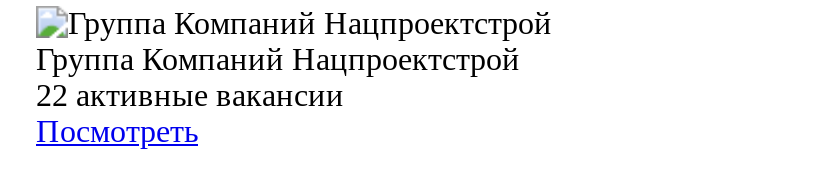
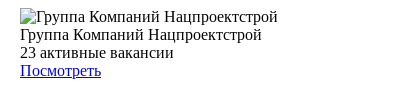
- 22 активные вакансии
+ 23 активные вакансии
